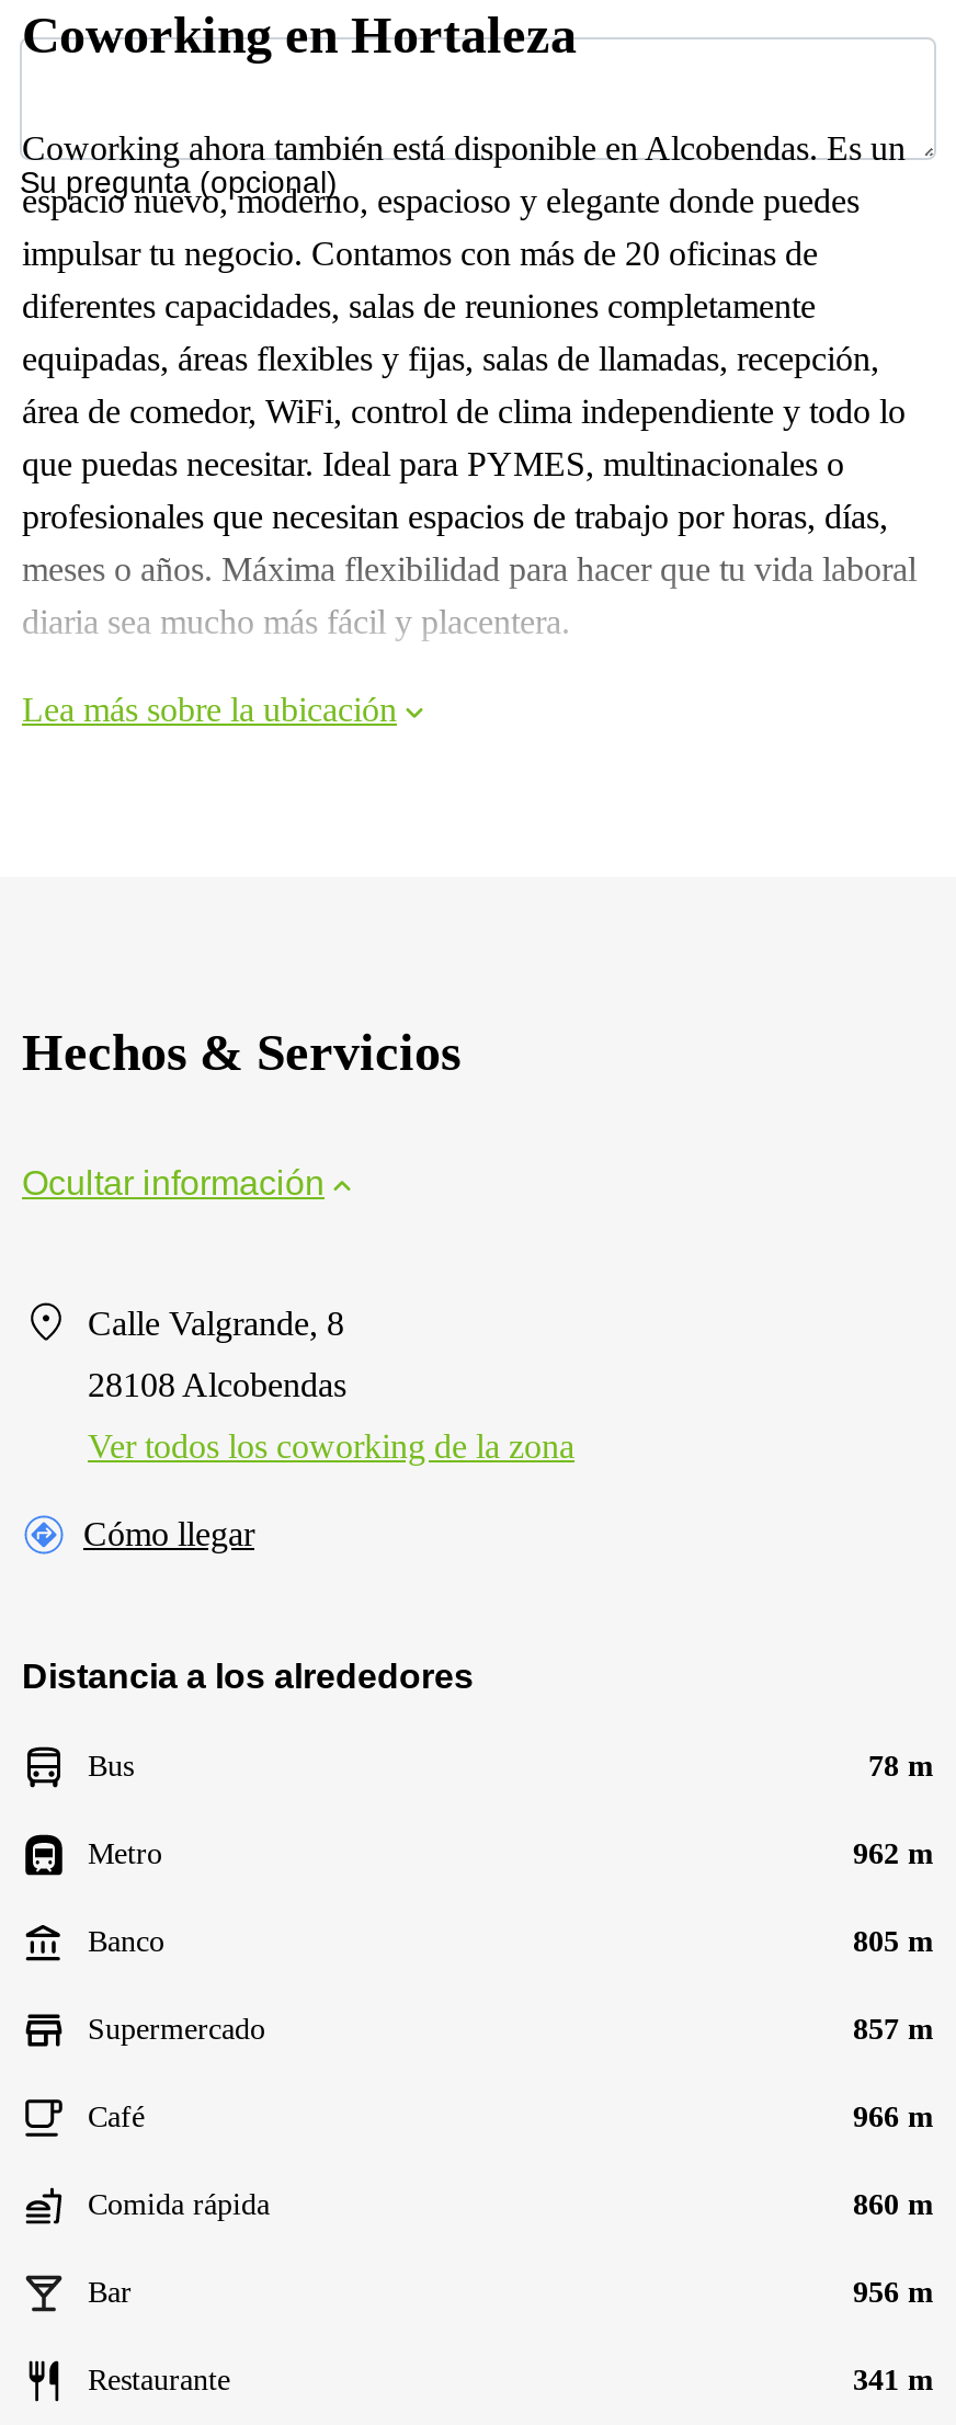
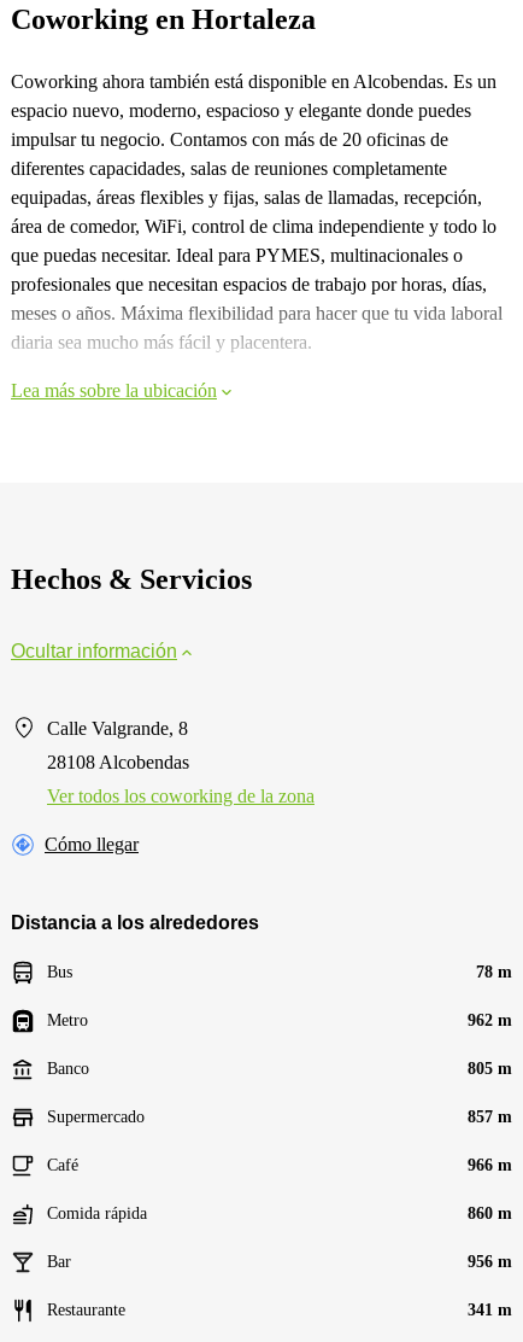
- Su pregunta (opcional)
